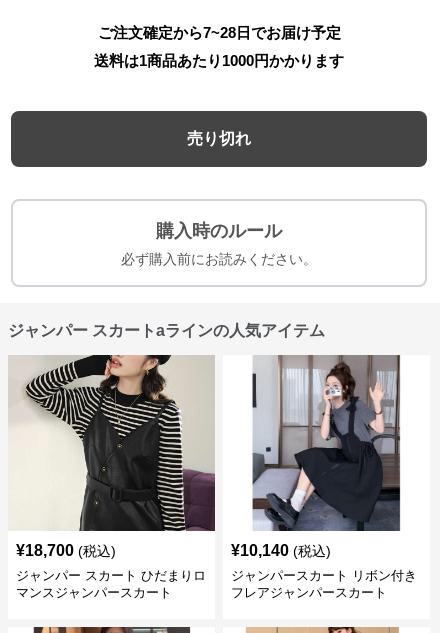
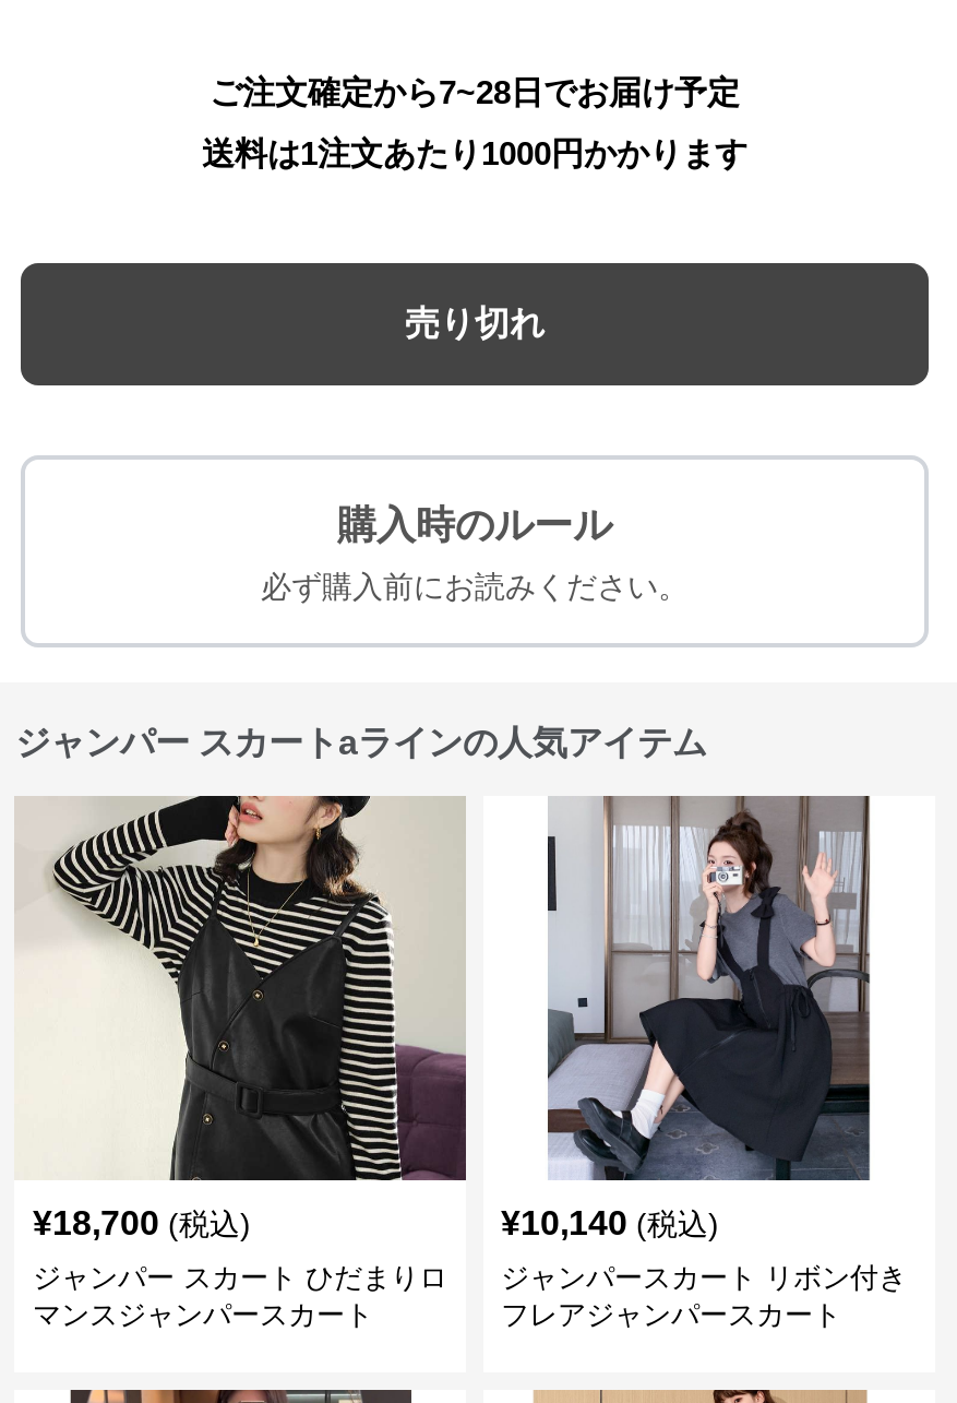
- 送料は1商品あたり1000円かかります
+ 送料は1注文あたり1000円かかります
